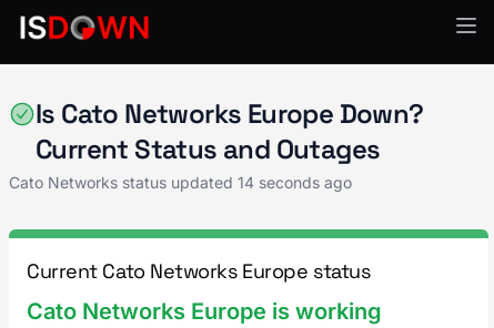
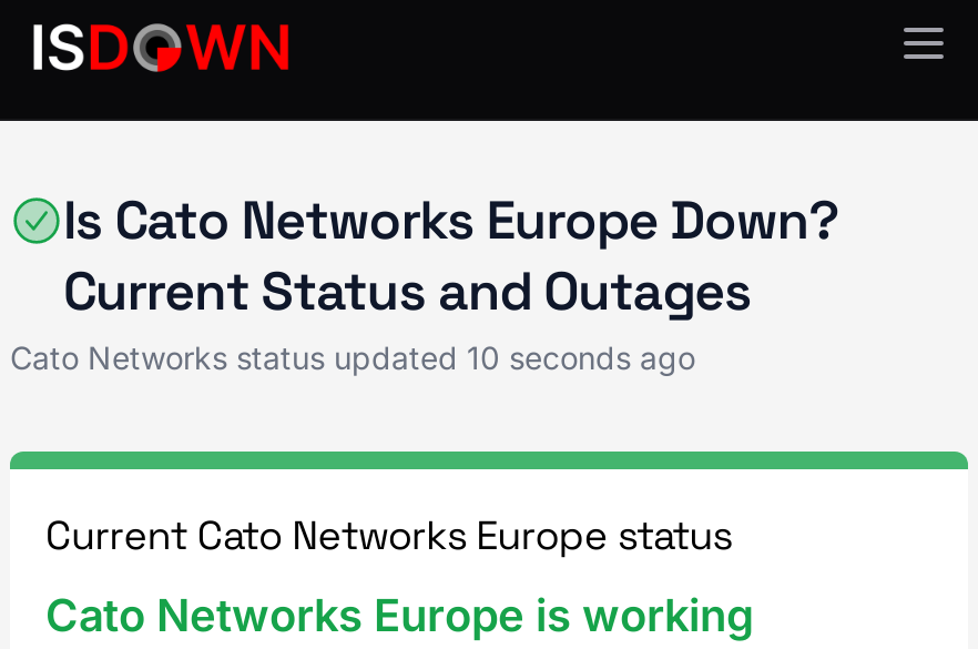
- Cato Networks status updated 14 seconds ago
+ Cato Networks status updated 10 seconds ago
